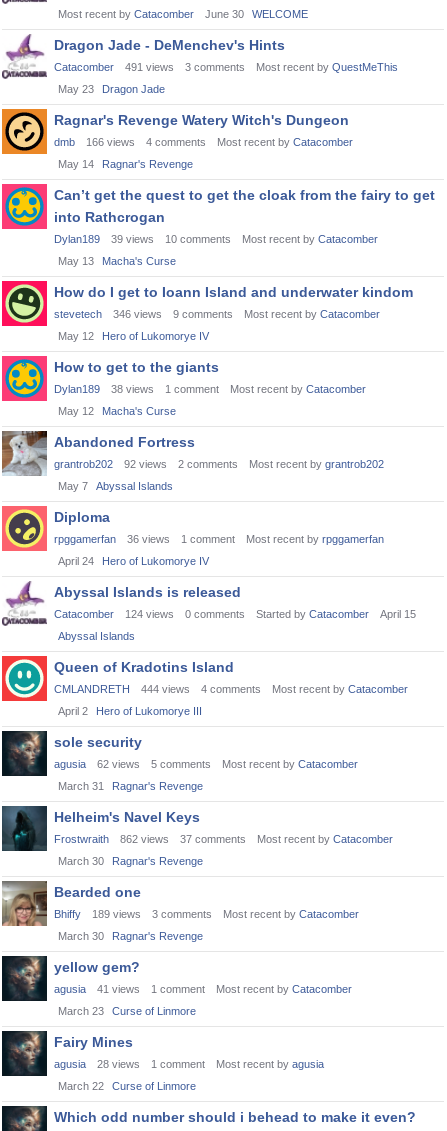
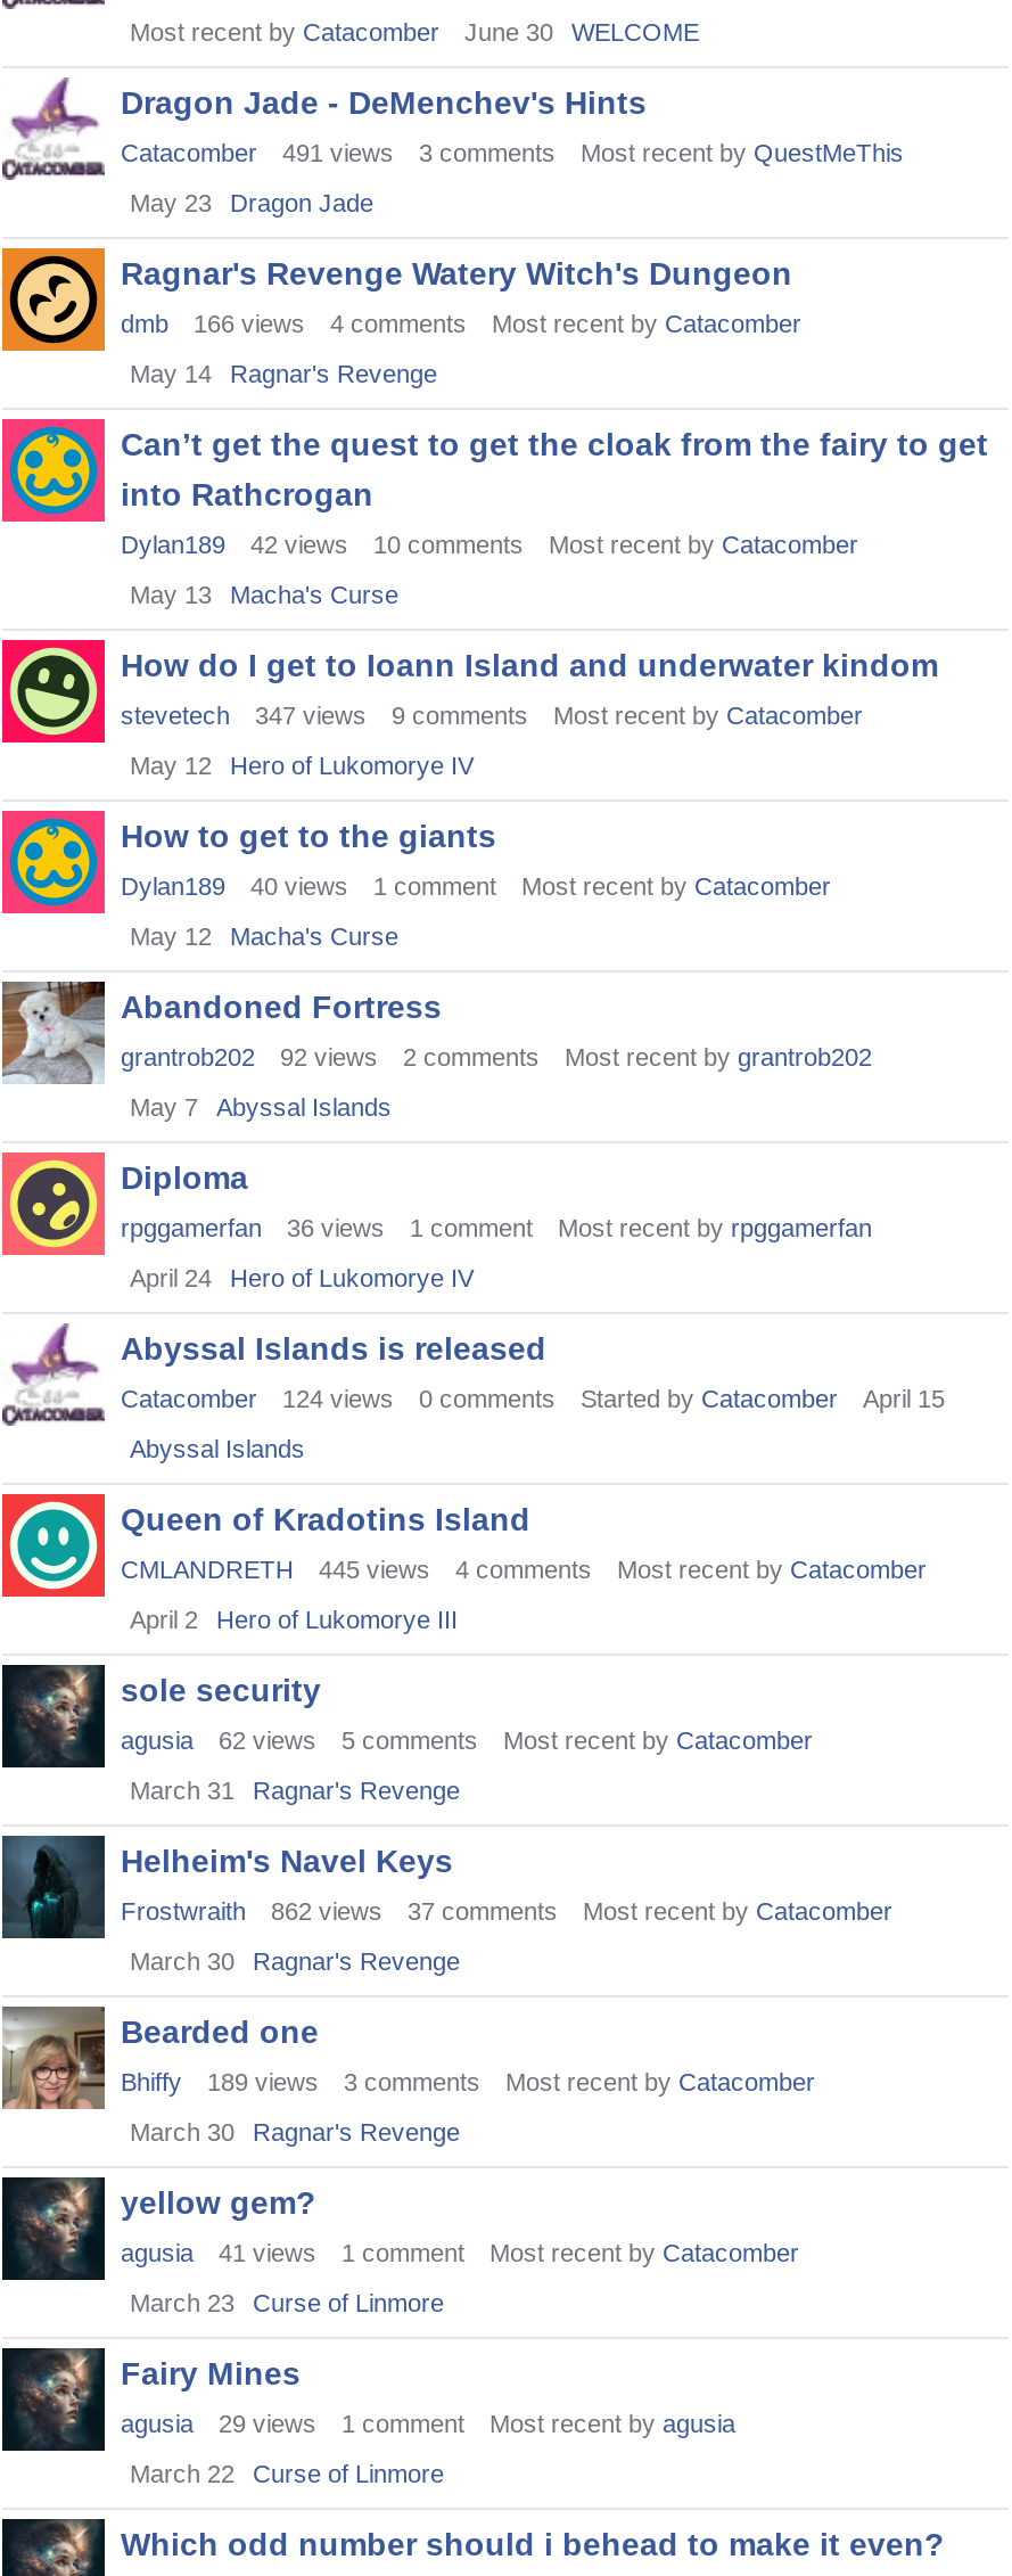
- Dylan189 39 views 10 comments Most recent by Catacomber
+ Dylan189 42 views 10 comments Most recent by Catacomber

- stevetech 346 views 9 comments Most recent by Catacomber
+ stevetech 347 views 9 comments Most recent by Catacomber

- Dylan189 38 views 1 comment Most recent by Catacomber
+ Dylan189 40 views 1 comment Most recent by Catacomber

- CMLANDRETH 444 views 4 comments Most recent by Catacomber
+ CMLANDRETH 445 views 4 comments Most recent by Catacomber

- agusia 28 views 1 comment Most recent by agusia
+ agusia 29 views 1 comment Most recent by agusia
